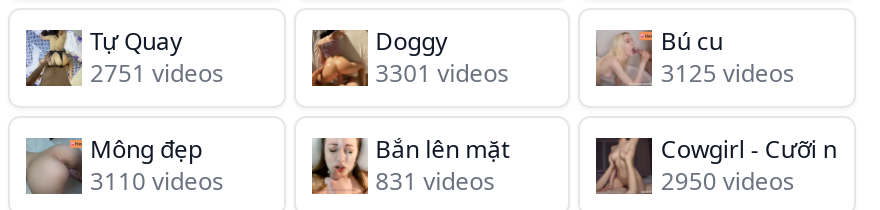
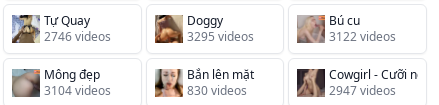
- 2751 videos
+ 2746 videos

- 3301 videos
+ 3295 videos

- 3125 videos
+ 3122 videos

- 3110 videos
+ 3104 videos

- 831 videos
+ 830 videos

- 2950 videos
+ 2947 videos
